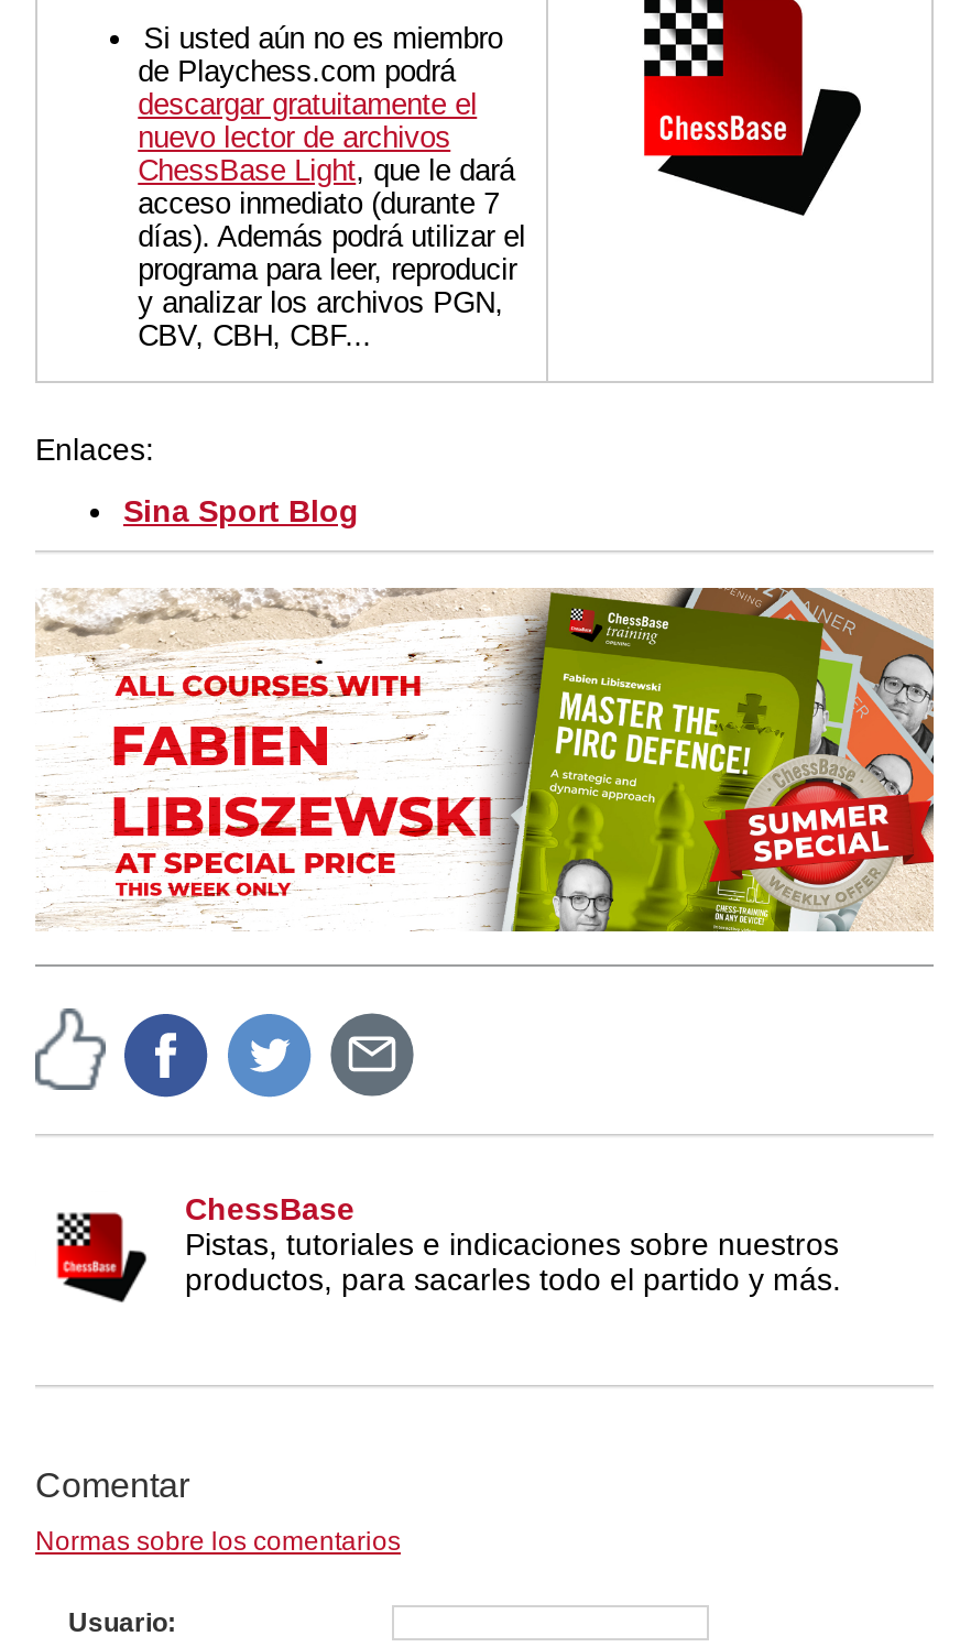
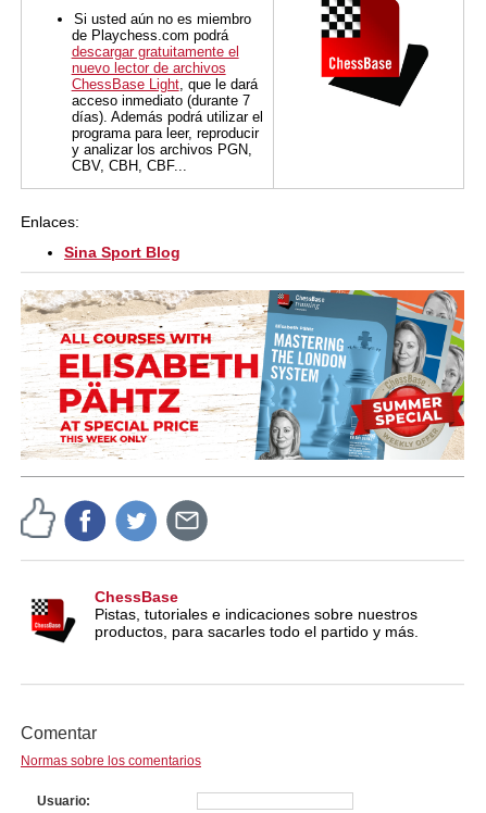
- [image]
+ [image]
